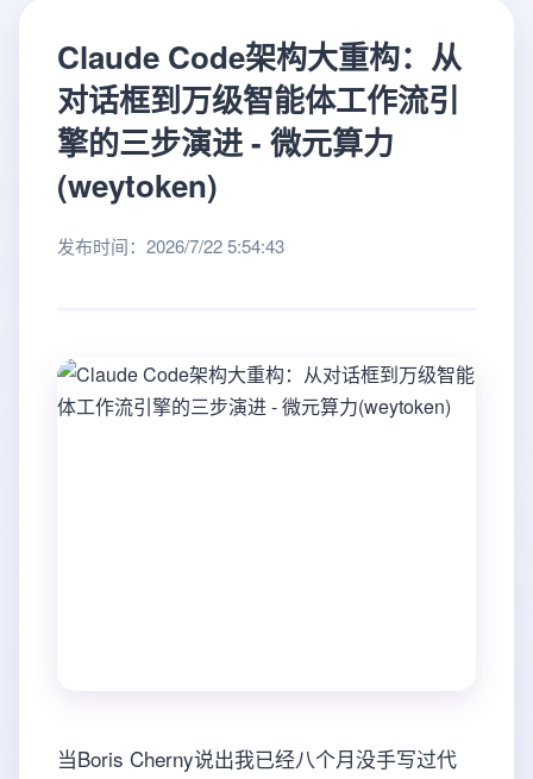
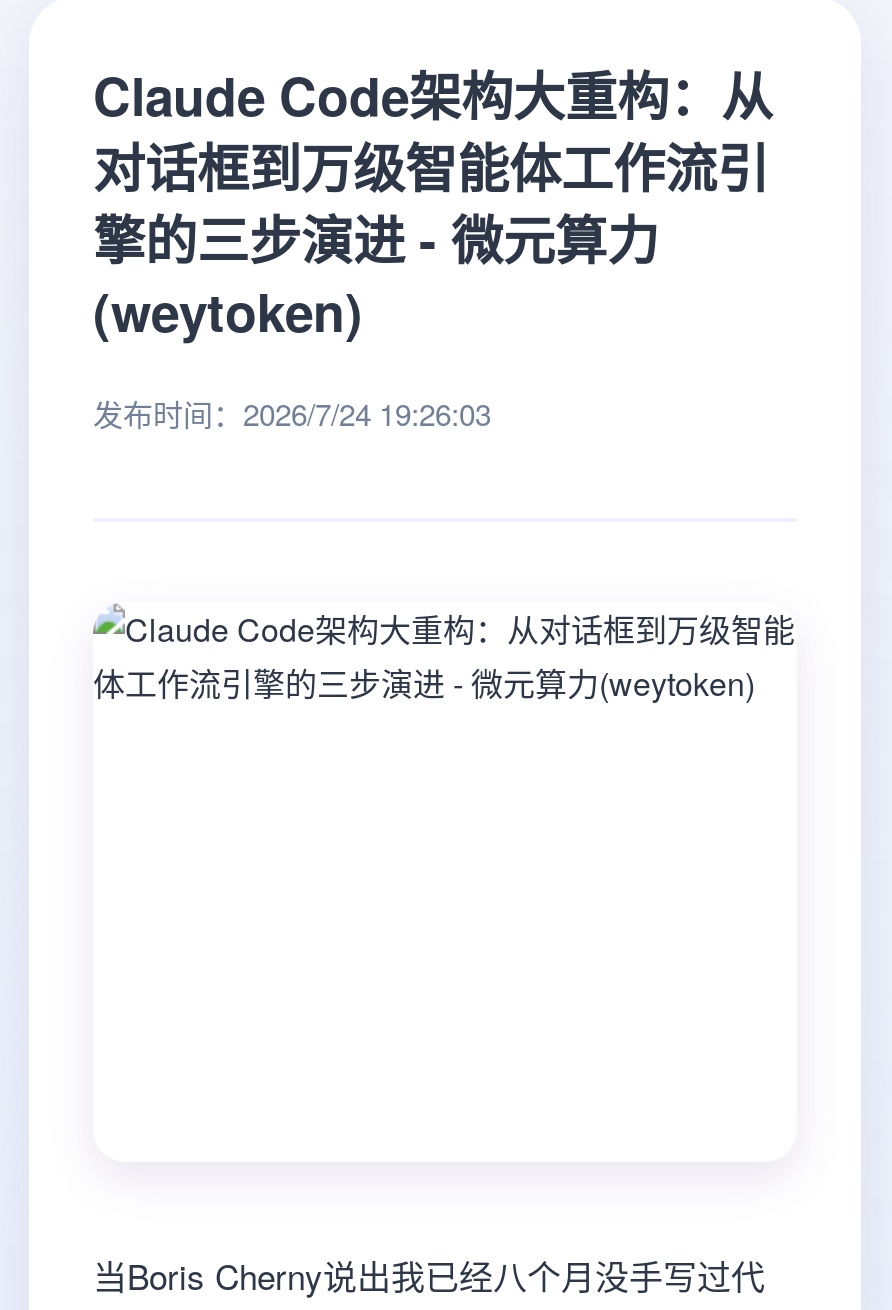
- 发布时间：2026/7/22 5:54:43
+ 发布时间：2026/7/24 19:26:03
